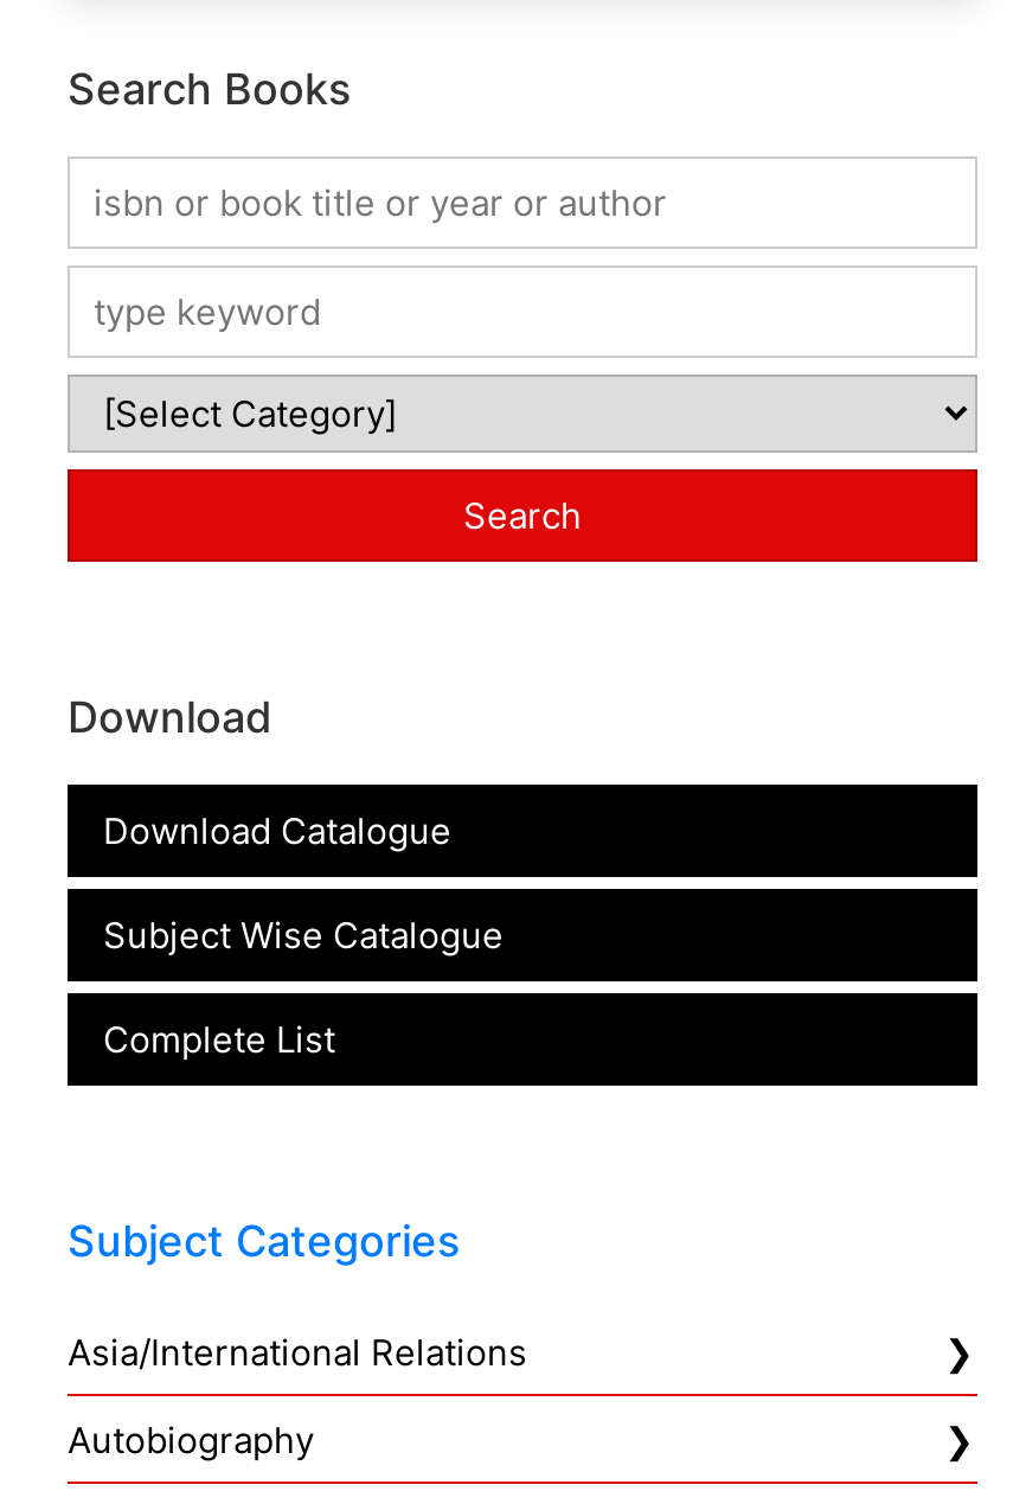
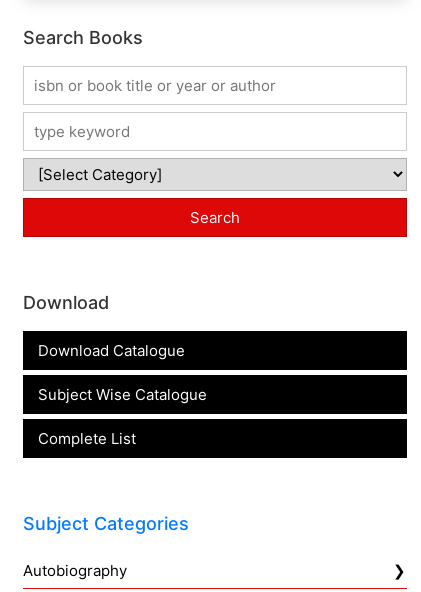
- Asia/International Relations
